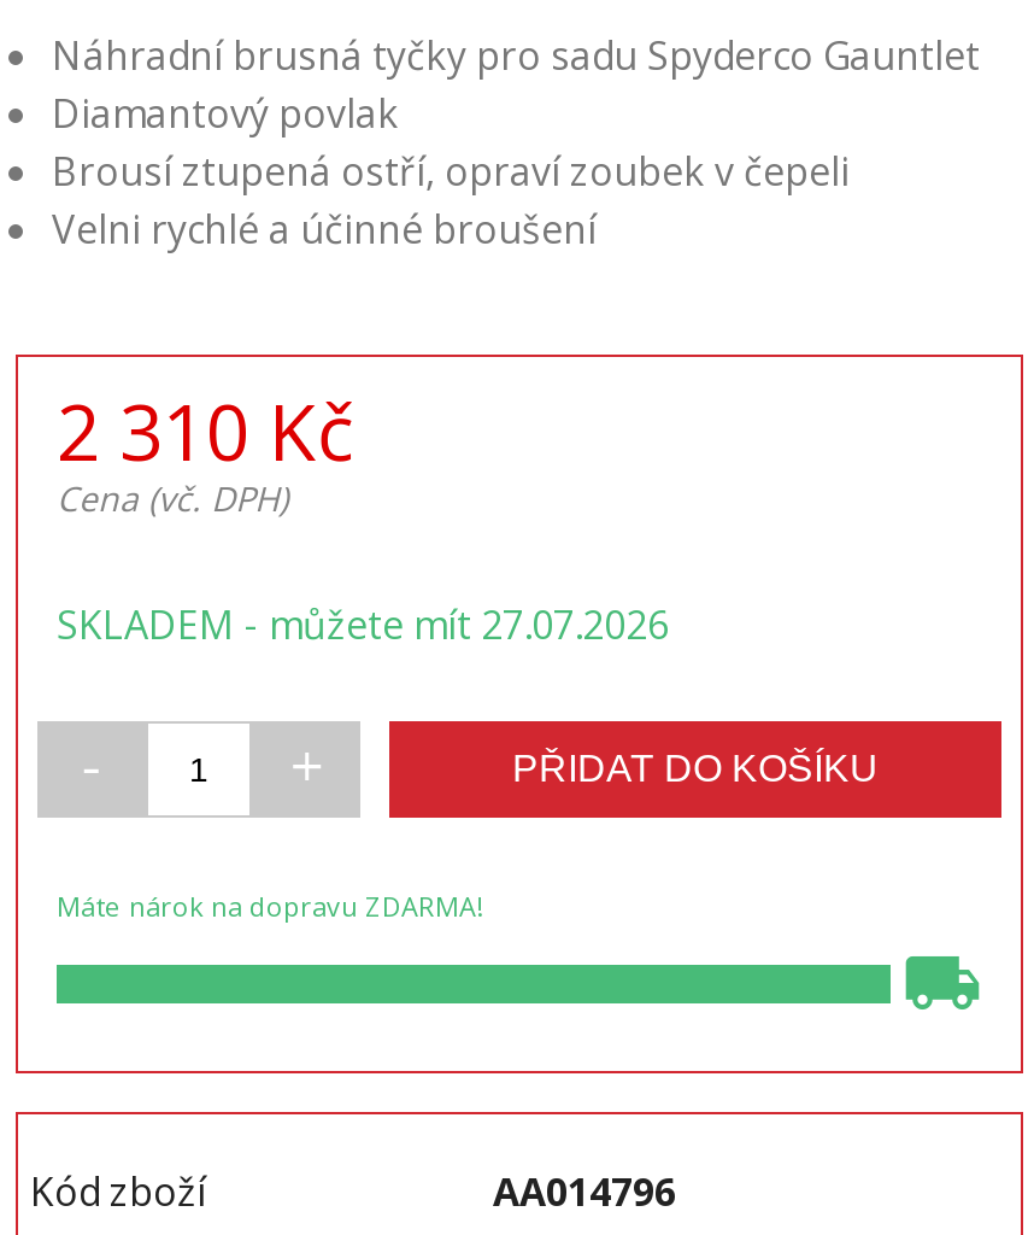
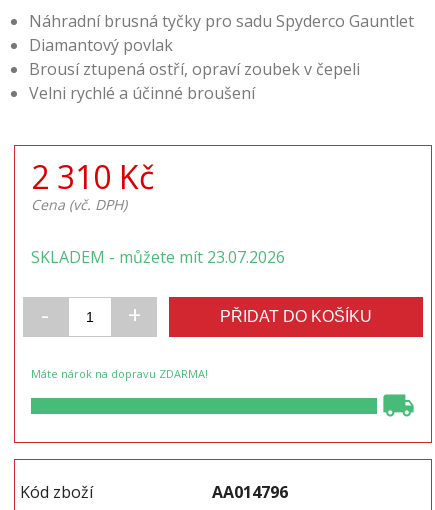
- SKLADEM - můžete mít 27.07.2026
+ SKLADEM - můžete mít 23.07.2026
